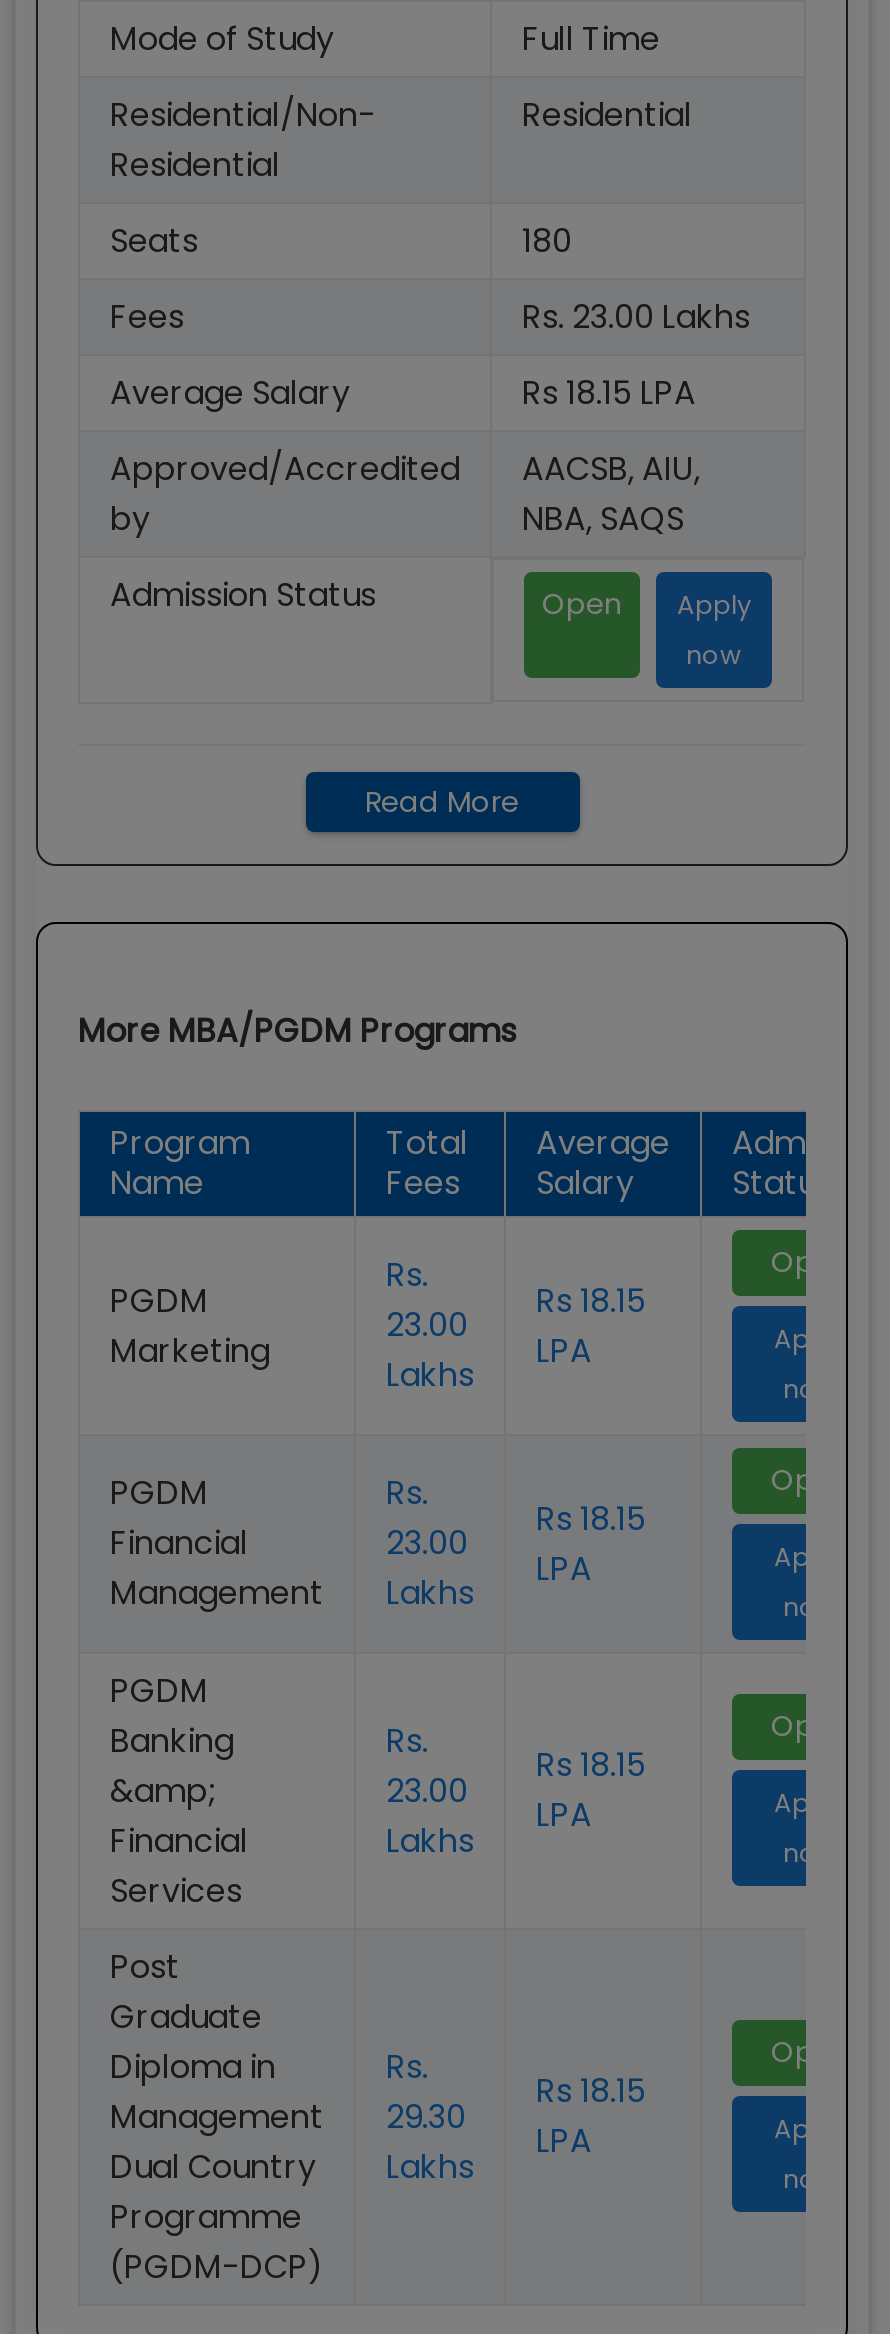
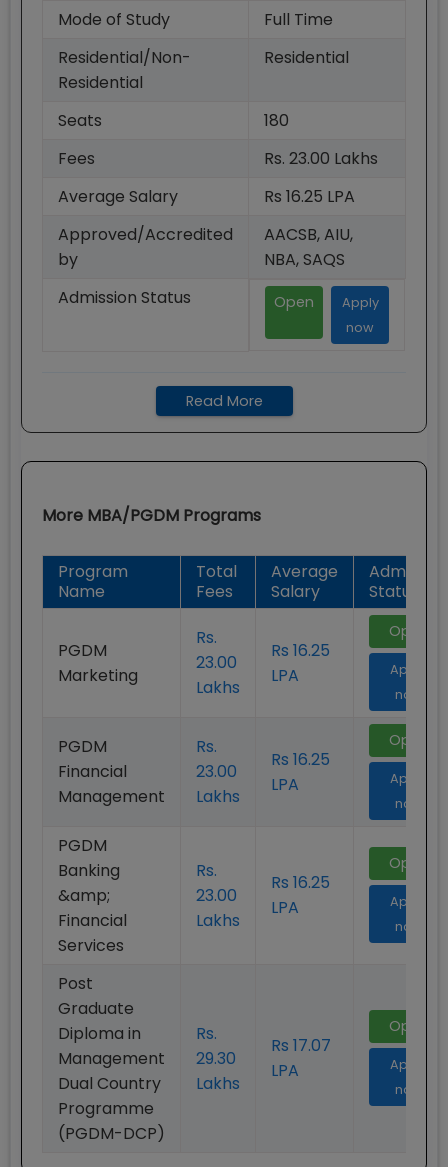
- Rs 18.15 LPA
+ Rs 16.25 LPA

- Rs 18.15
+ Rs 16.25

- Rs 18.15
+ Rs 16.25

- Rs 18.15
+ Rs 16.25

- Rs 18.15
+ Rs 17.07
